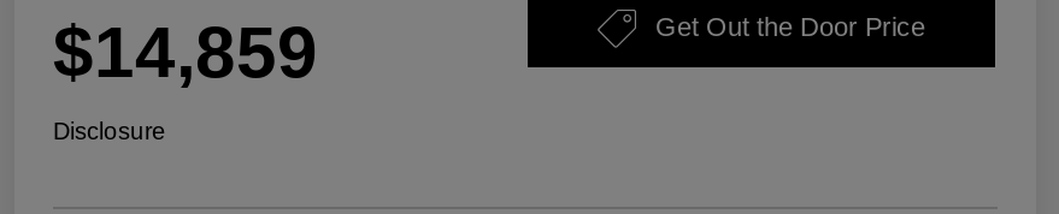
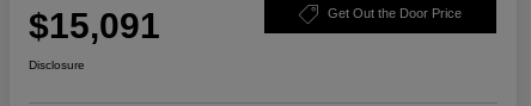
- $14,859
+ $15,091
